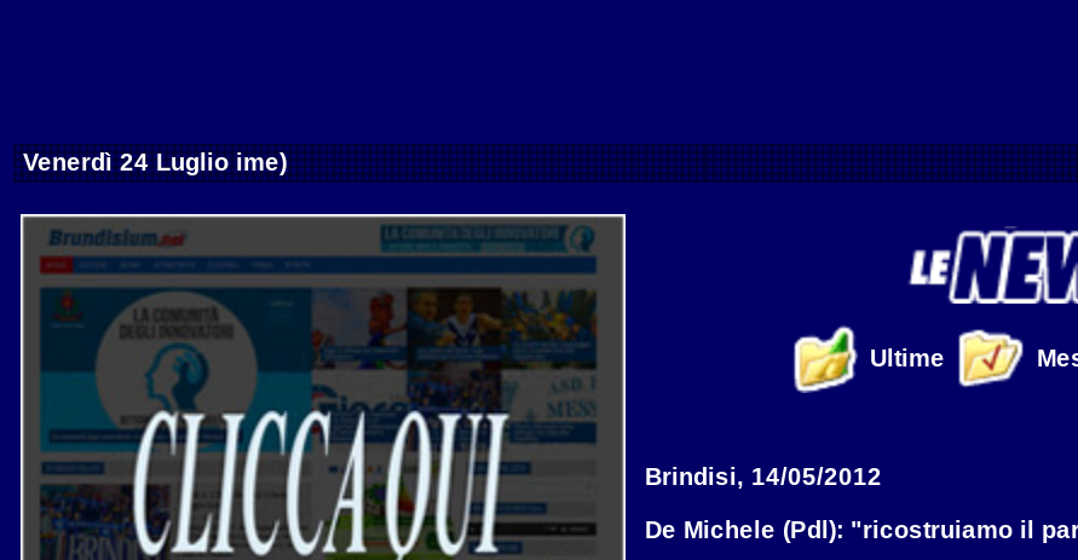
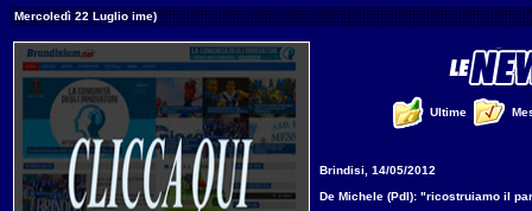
- Venerdì 24 Luglio ime)
+ Mercoledì 22 Luglio ime)
